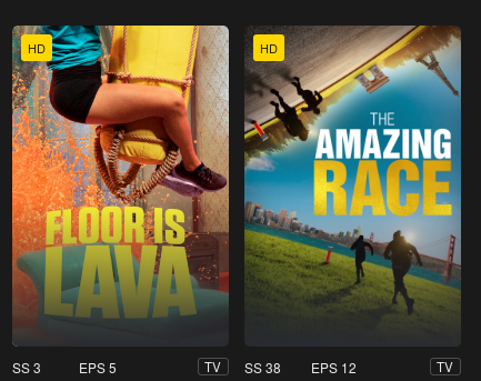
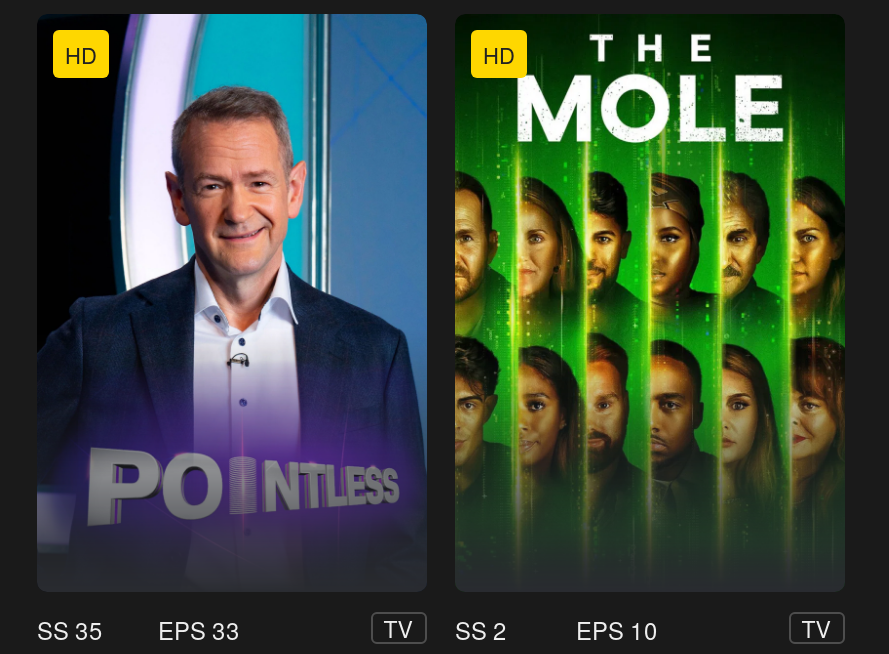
- [image]
- SS 3
+ [image]
+ SS 35

- [image]
+ [image]

- EPS 5
+ EPS 33

- SS 38
+ SS 2

- EPS 12
+ EPS 10
